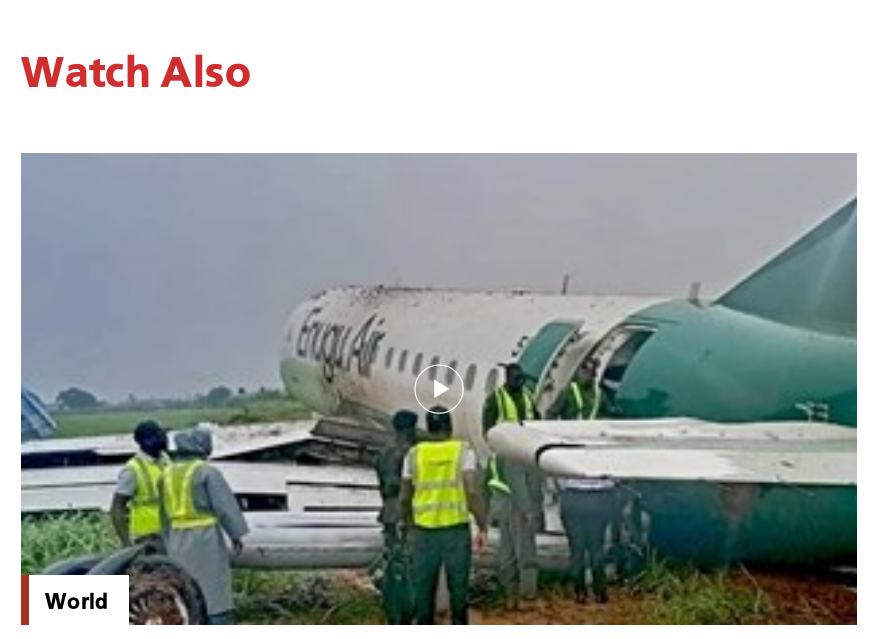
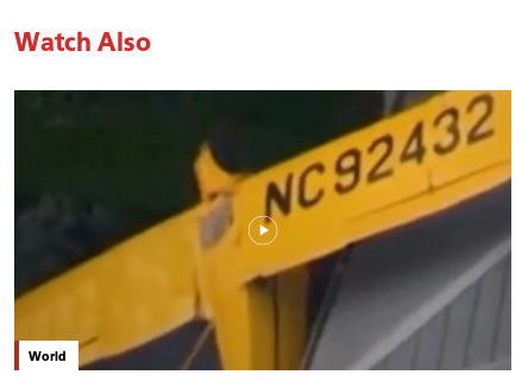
- [image]
+ [image]
